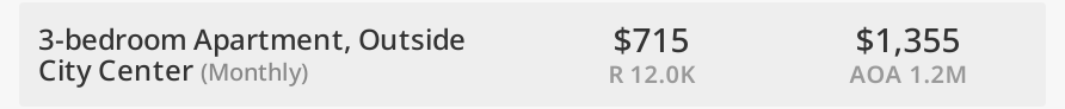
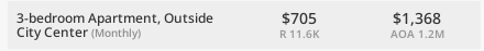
- $715
+ $705

- $1,355
+ $1,368

- R 12.0K
+ R 11.6K
